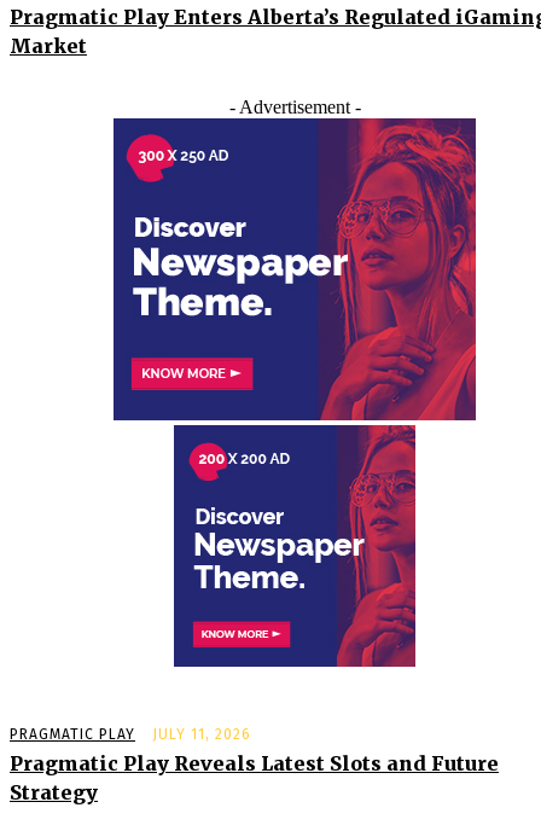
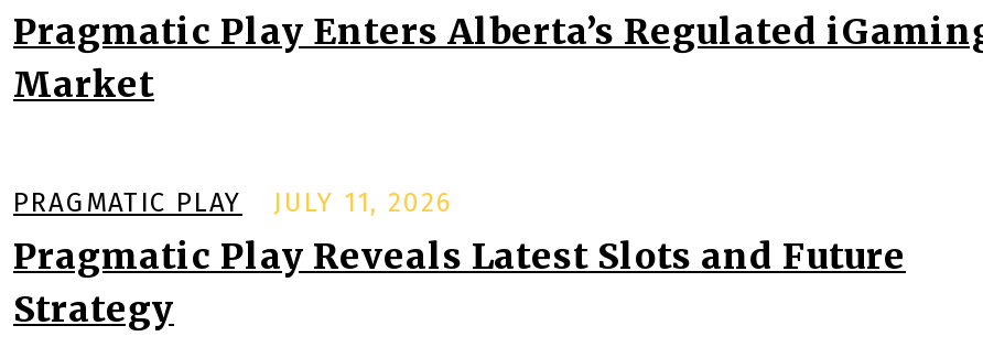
- - Advertisement -

- [image]
